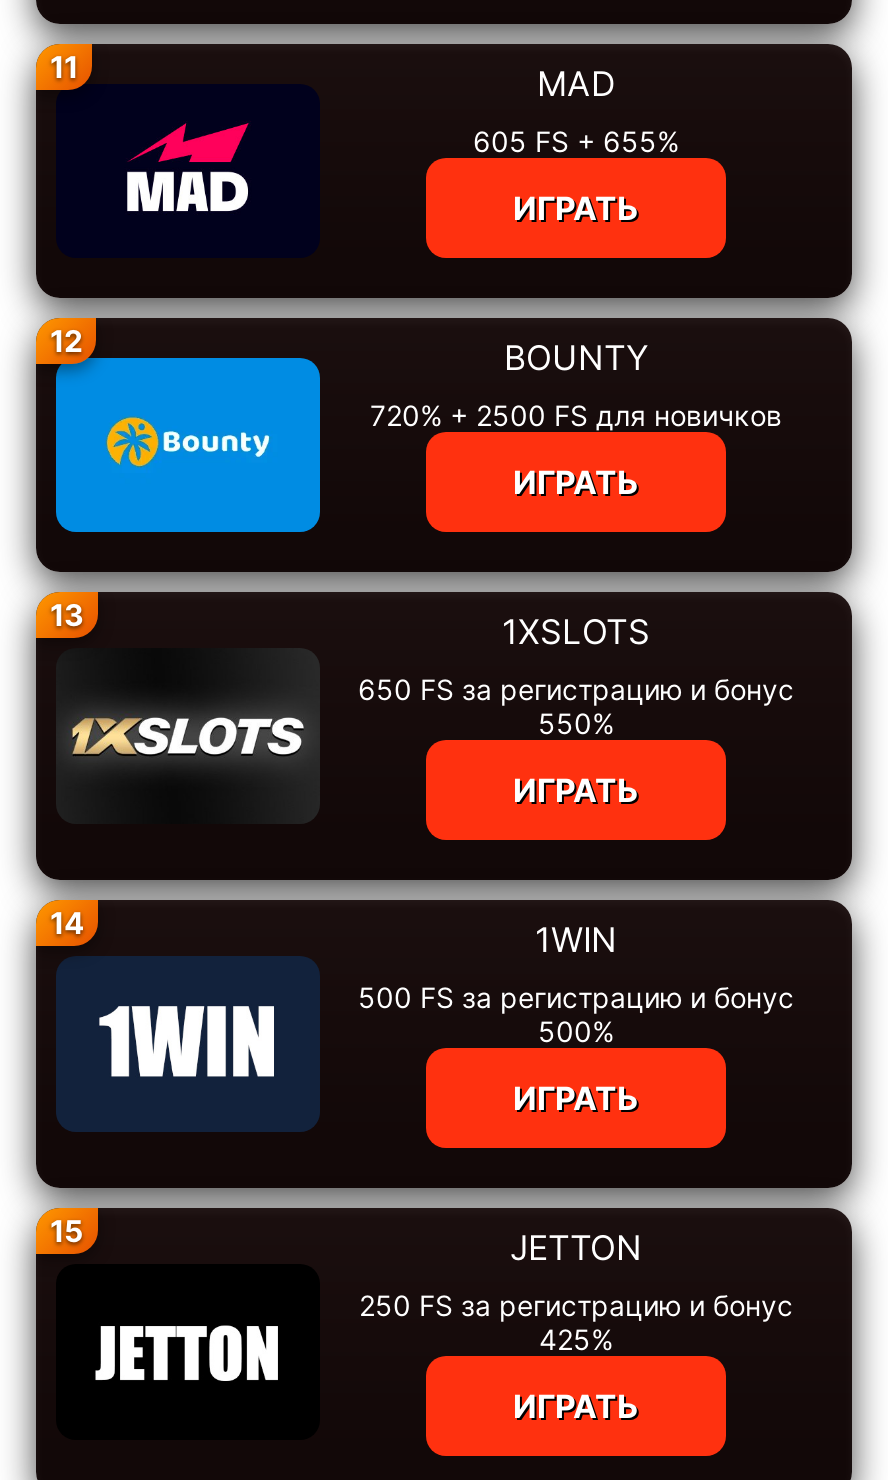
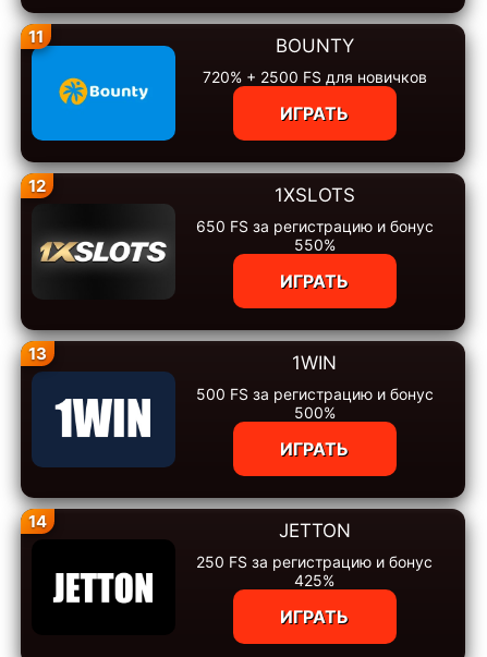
- [image]
- MAD
- 605 FS + 655%
- ИГРАТЬ
- 12

- 13
+ 12

- 14
+ 13

- 15
+ 14
